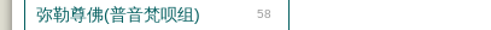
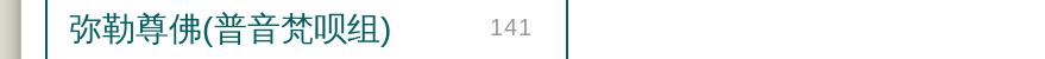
- 58
+ 141
